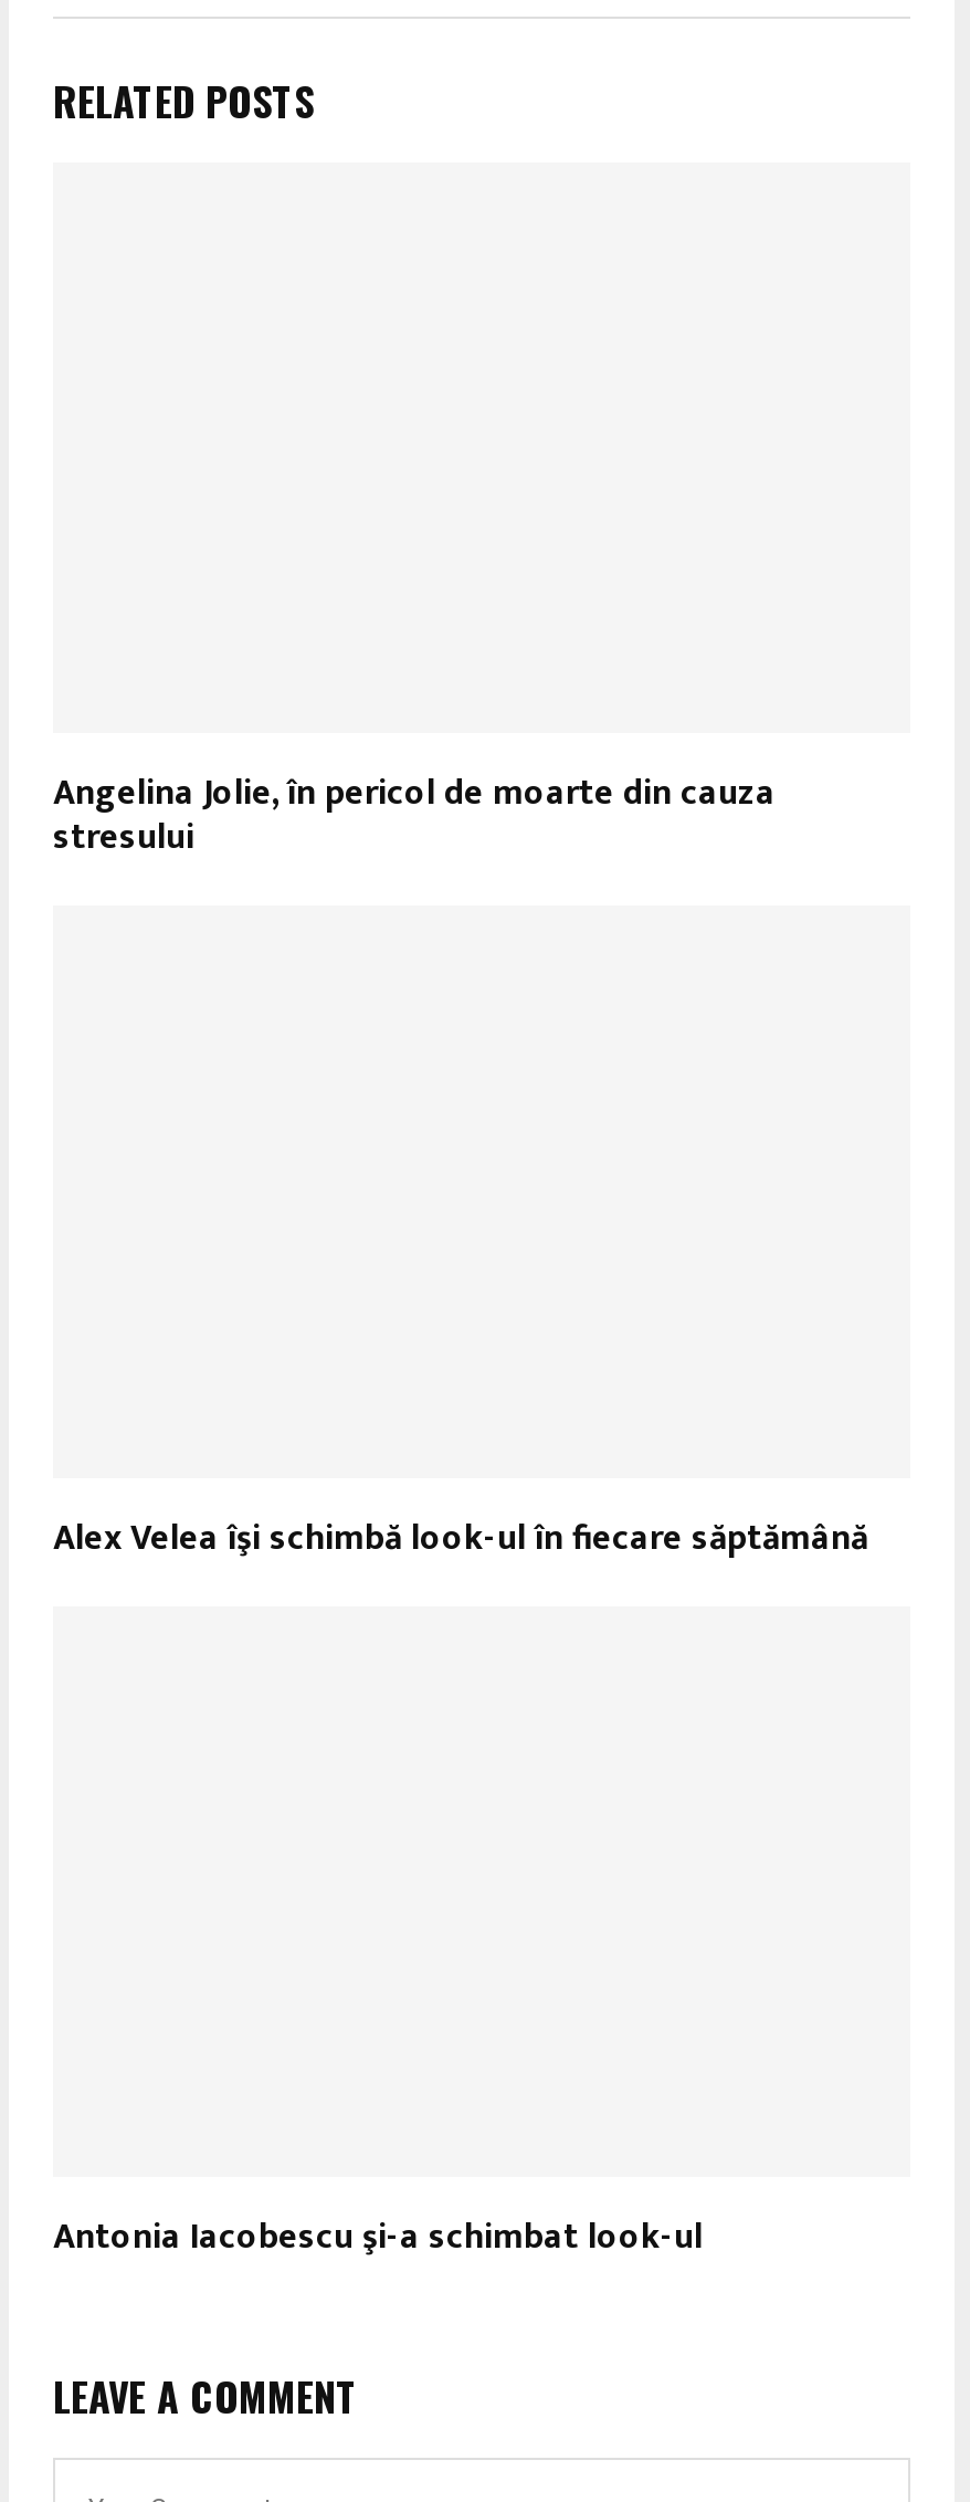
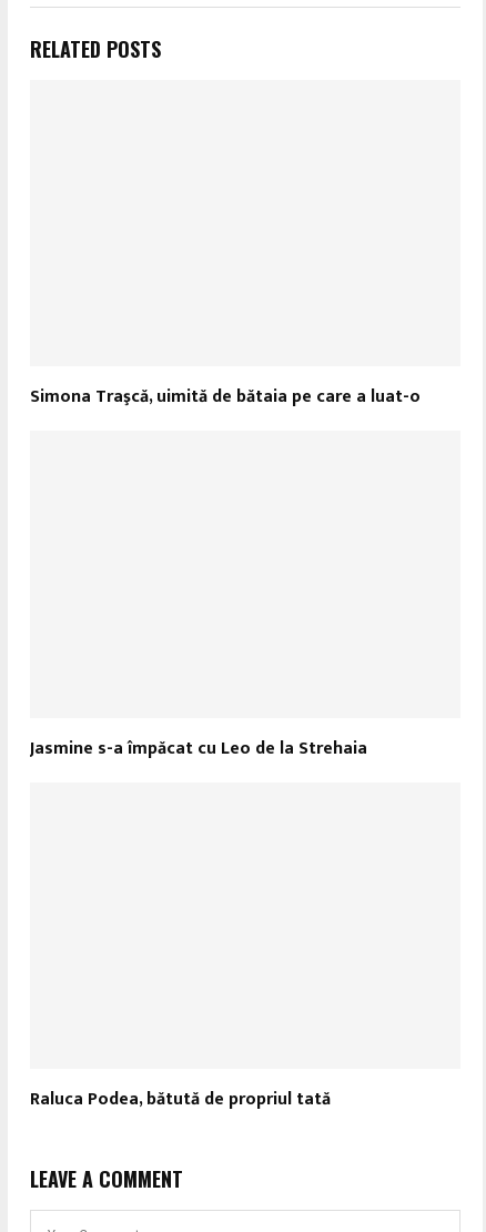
- Angelina Jolie, în pericol de moarte din cauza
- stresului
+ Simona Traşcă, uimită de bătaia pe care a luat-o

- Alex Velea îşi schimbă look-ul în fiecare săptămână
+ Jasmine s-a împăcat cu Leo de la Strehaia

- Antonia Iacobescu şi-a schimbat look-ul
+ Raluca Podea, bătută de propriul tată
